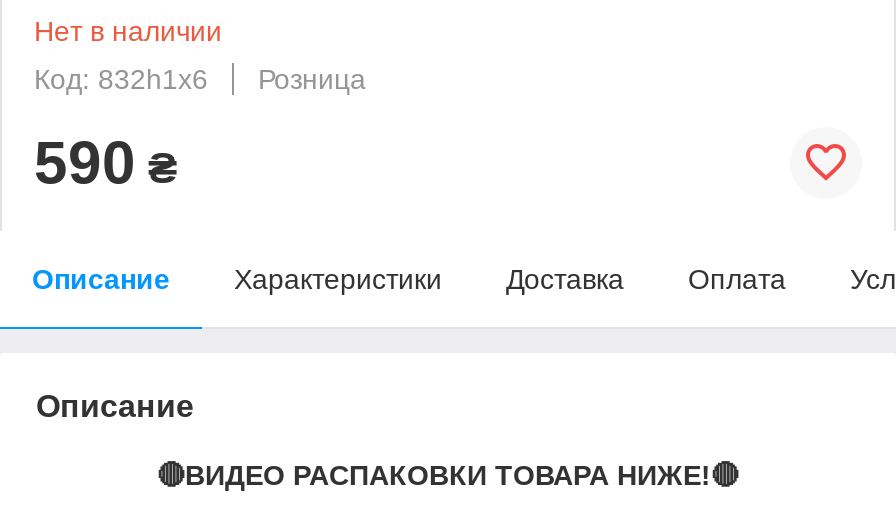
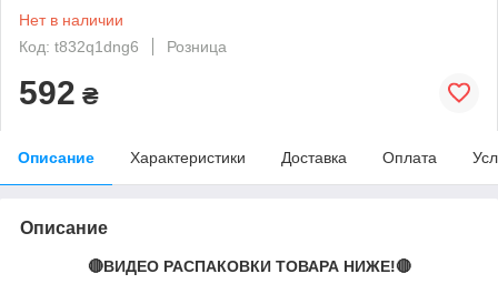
- Код: 832h1x6 Розница
+ Код: t832q1dng6 Розница

- 590 ₴
+ 592 ₴
